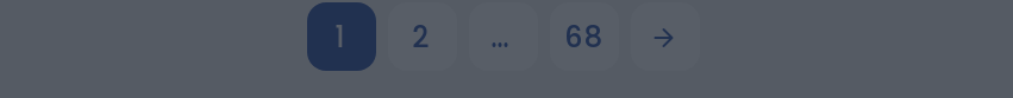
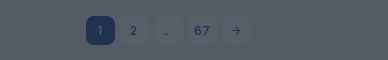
- 68
+ 67
